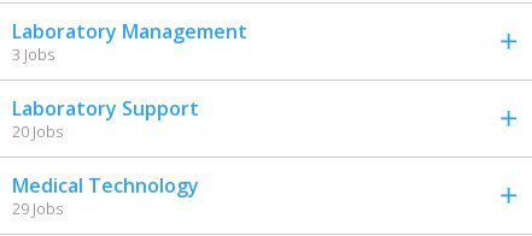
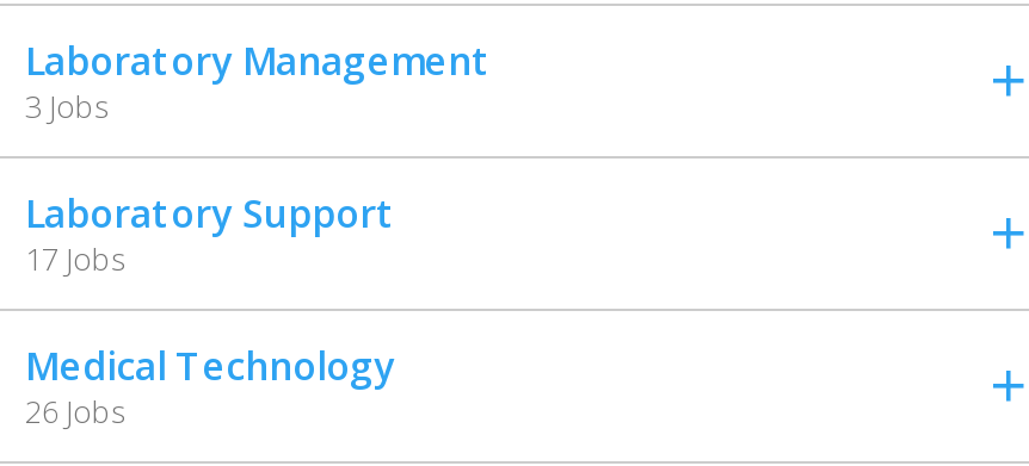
- 20 Jobs
+ 17 Jobs

- 29 Jobs
+ 26 Jobs
